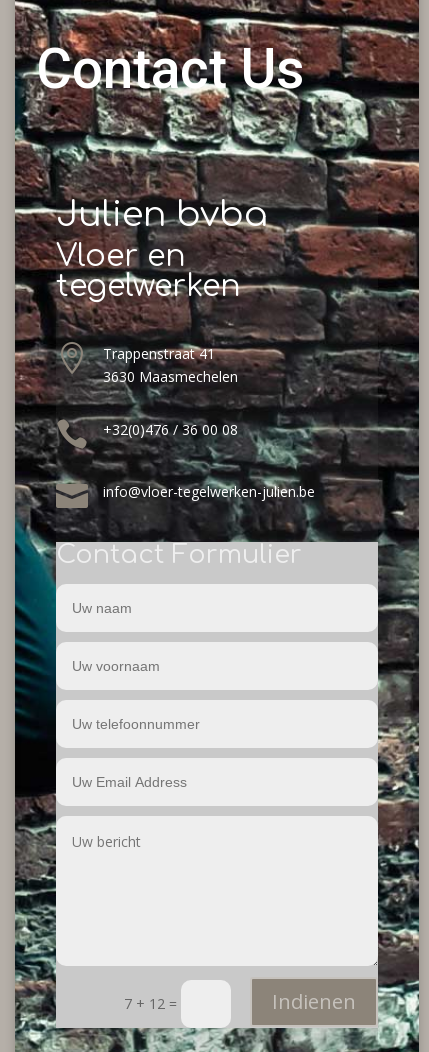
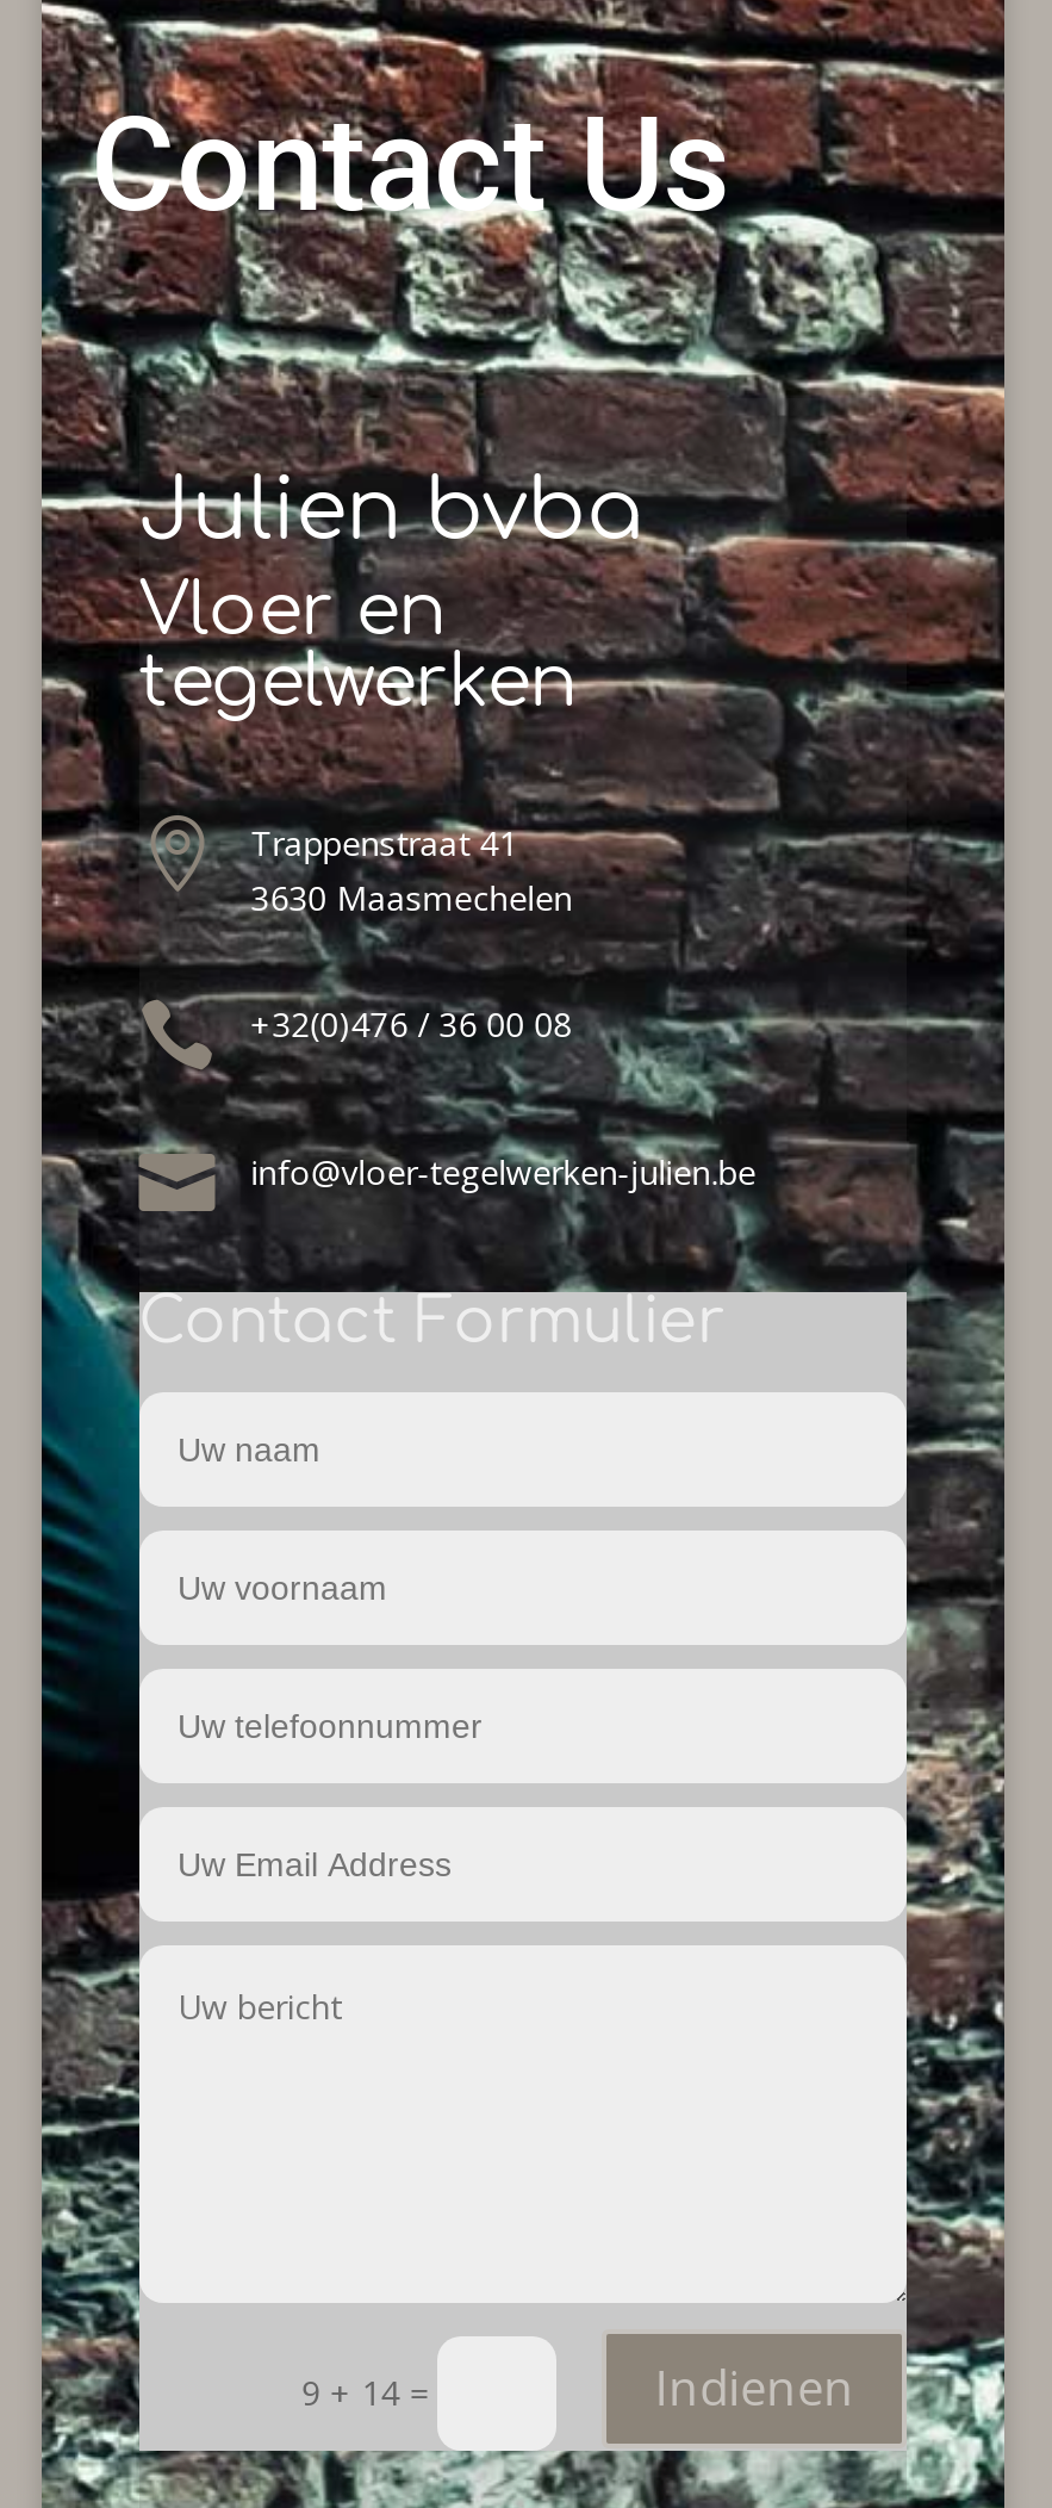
- 7 + 12 =
+ 9 + 14 =
